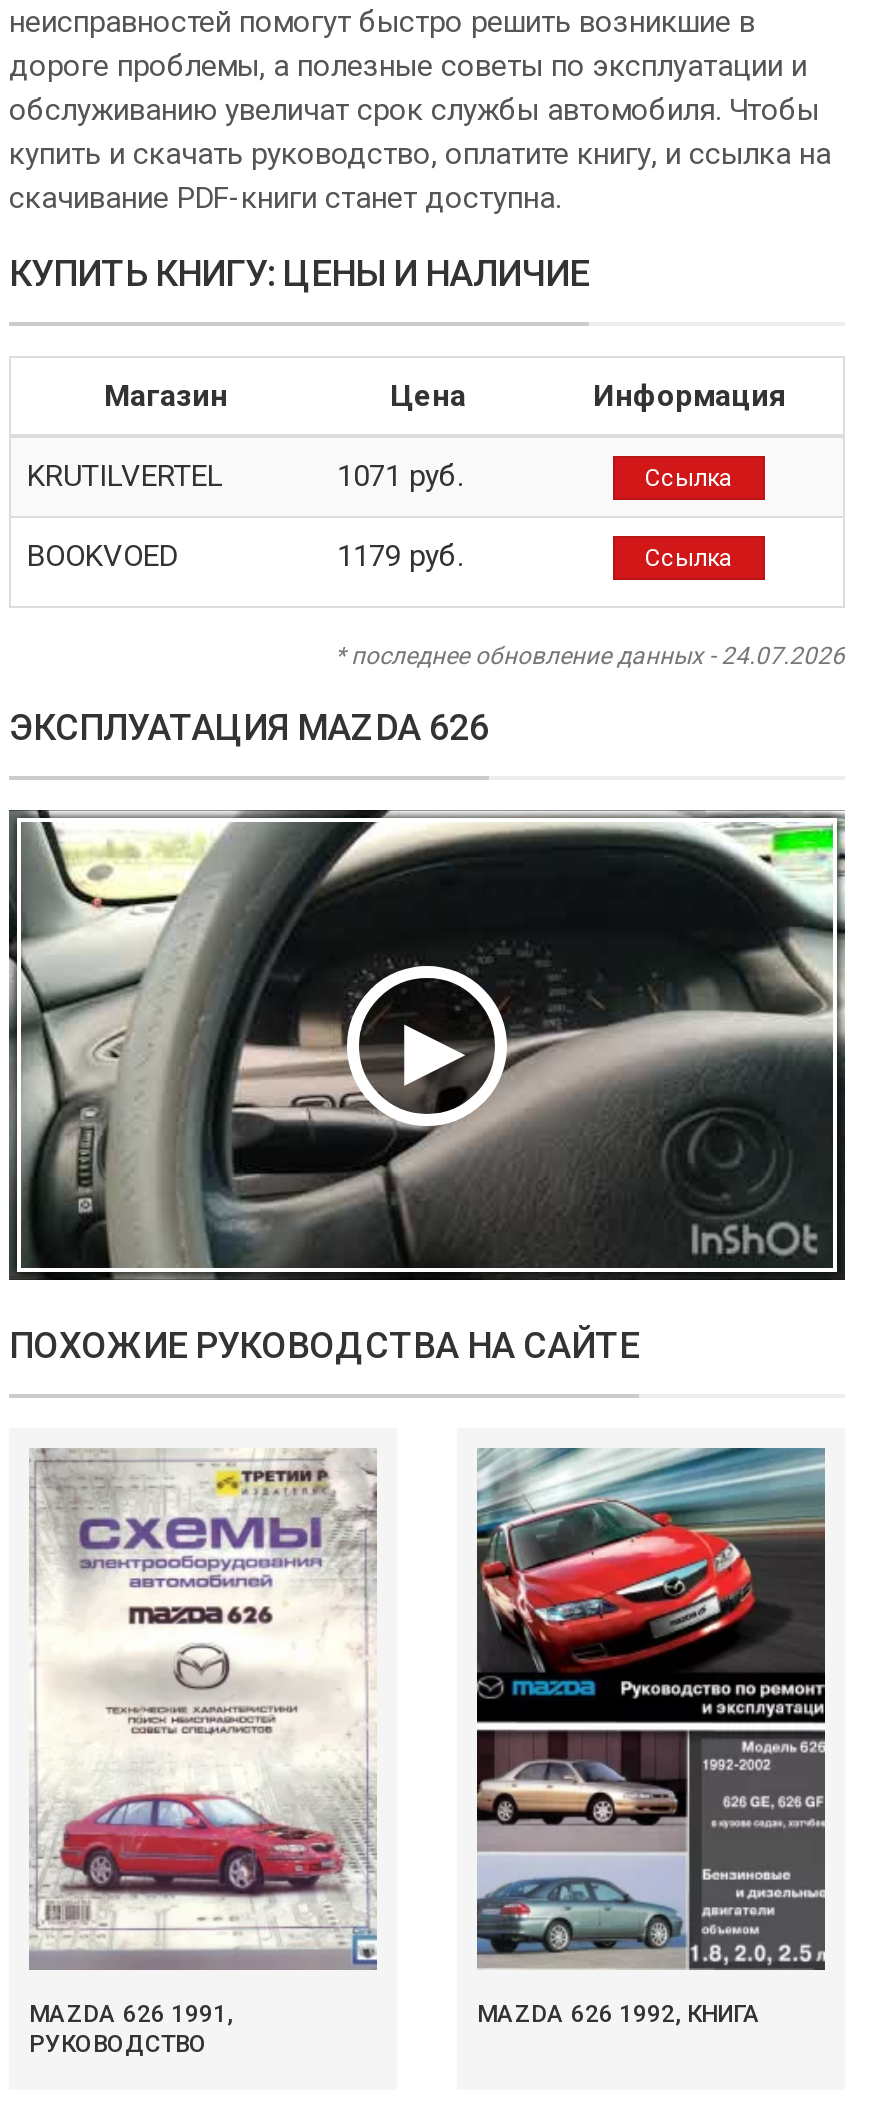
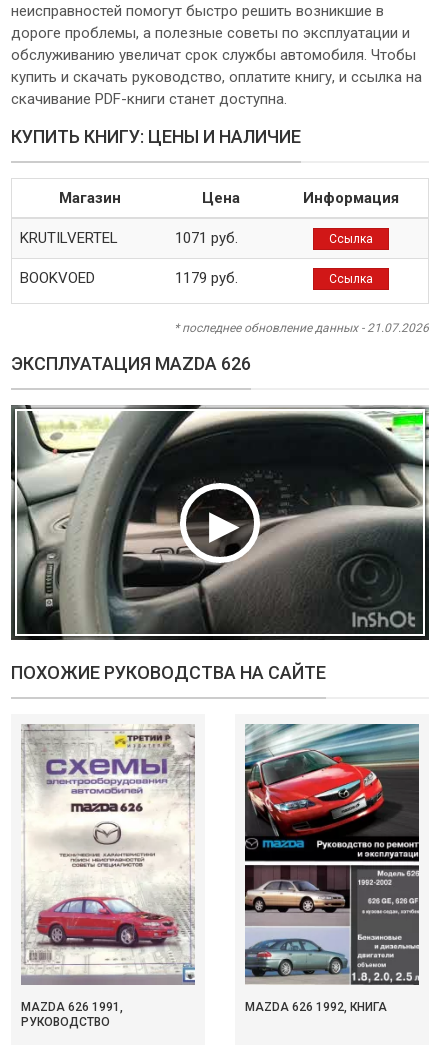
- * последнее обновление данных - 24.07.2026
+ * последнее обновление данных - 21.07.2026
